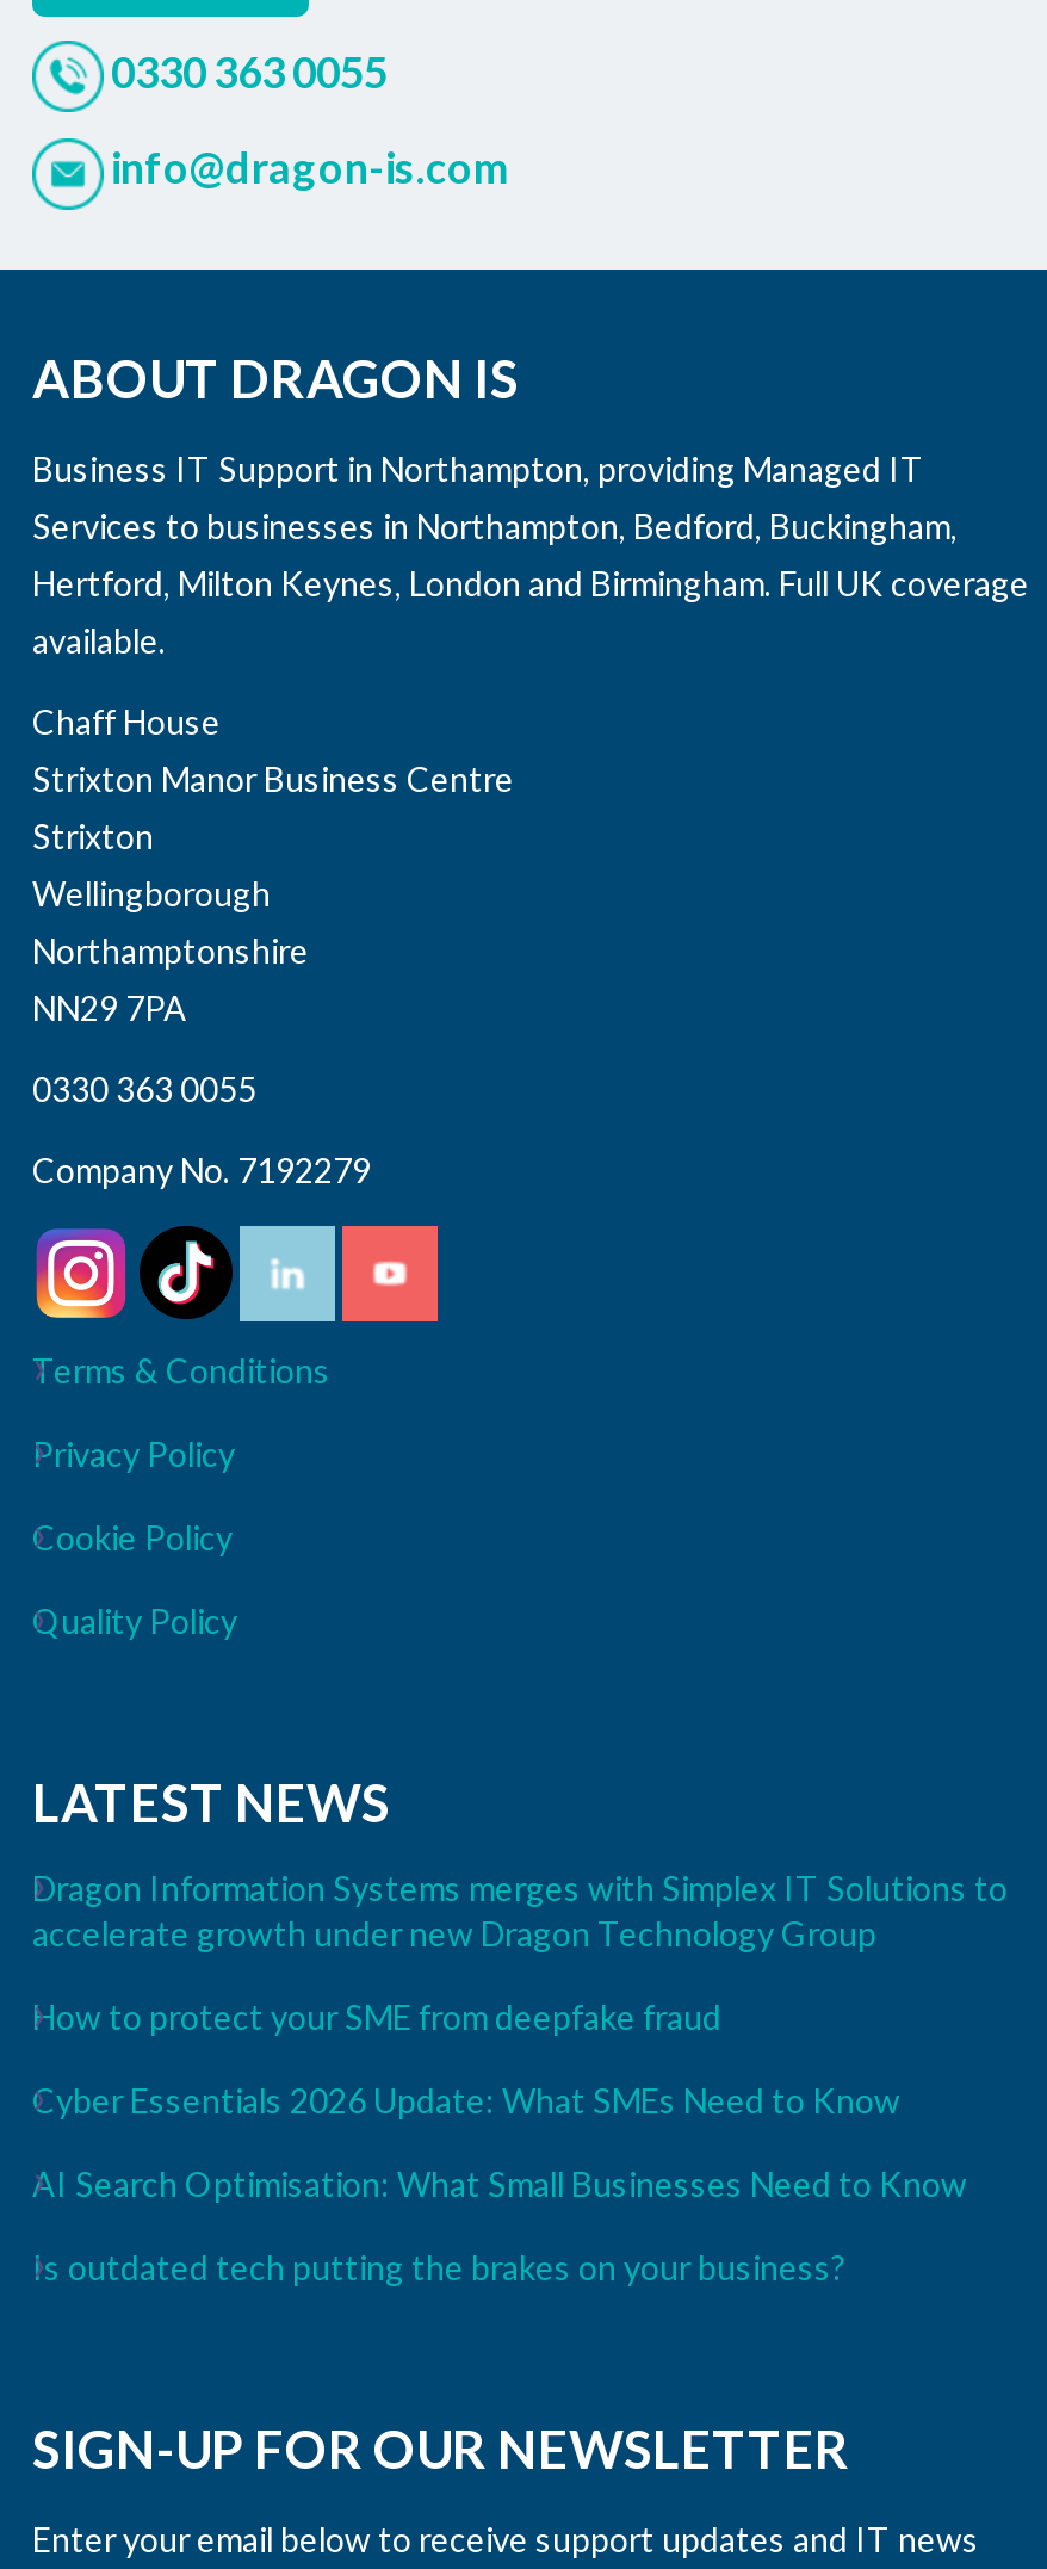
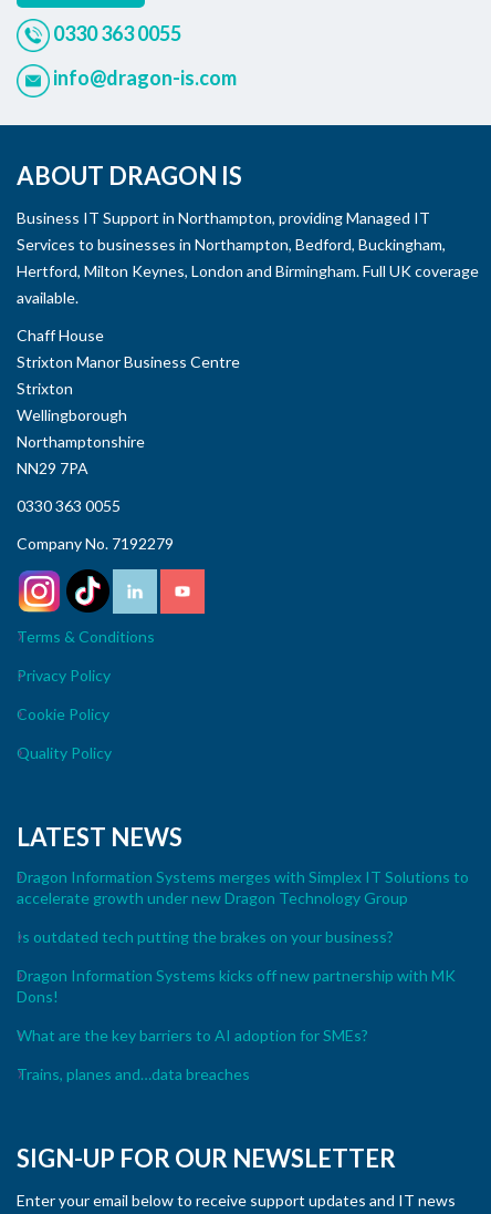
- How to protect your SME from deepfake fraud
- Cyber Essentials 2026 Update: What SMEs Need to Know
- AI Search Optimisation: What Small Businesses Need to Know

moved up: Is outdated tech putting the brakes on your business?

+ Dragon Information Systems kicks off new partnership with MK
+ Dons!
+ What are the key barriers to AI adoption for SMEs?
+ Trains, planes and…data breaches
